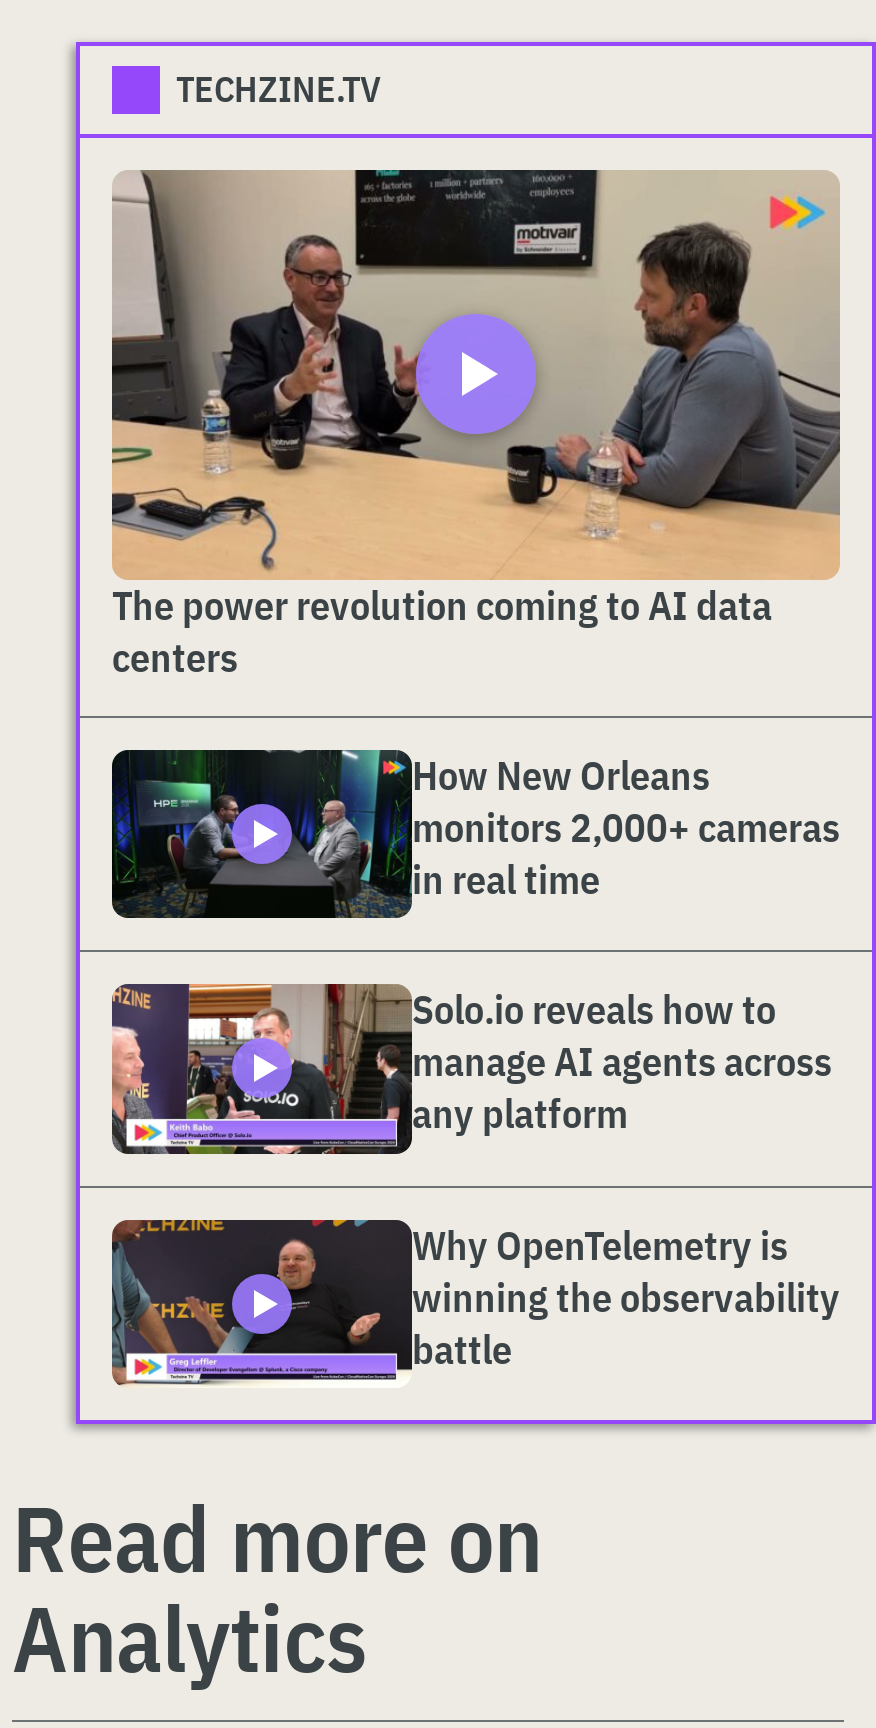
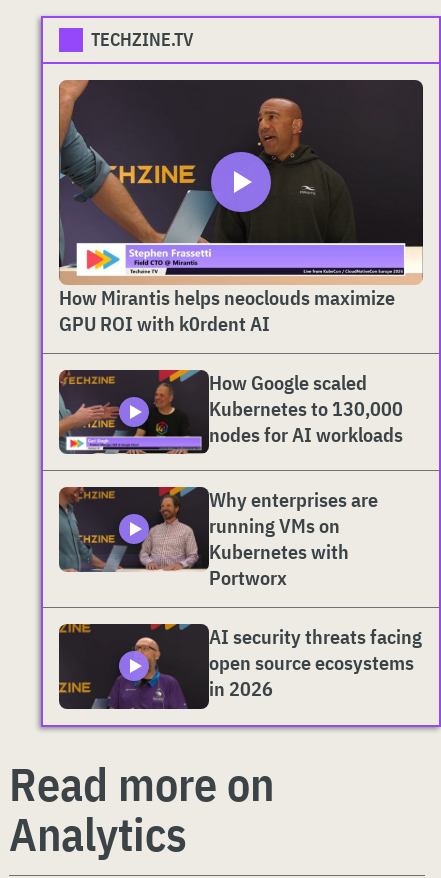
- [image]
- The power revolution coming to AI data
- centers
+ [image]
+ How Mirantis helps neoclouds maximize
+ GPU ROI with k0rdent AI

- [image]
- How New Orleans
- monitors 2,000+ cameras
- in real time
+ [image]
+ How Google scaled
+ Kubernetes to 130,000
+ nodes for AI workloads

- [image]
- Solo.io reveals how to
- manage AI agents across
- any platform
+ [image]
+ Why enterprises are
+ running VMs on
+ Kubernetes with
+ Portworx

- [image]
- Why OpenTelemetry is
- winning the observability
- battle
+ [image]
+ AI security threats facing
+ open source ecosystems
+ in 2026
